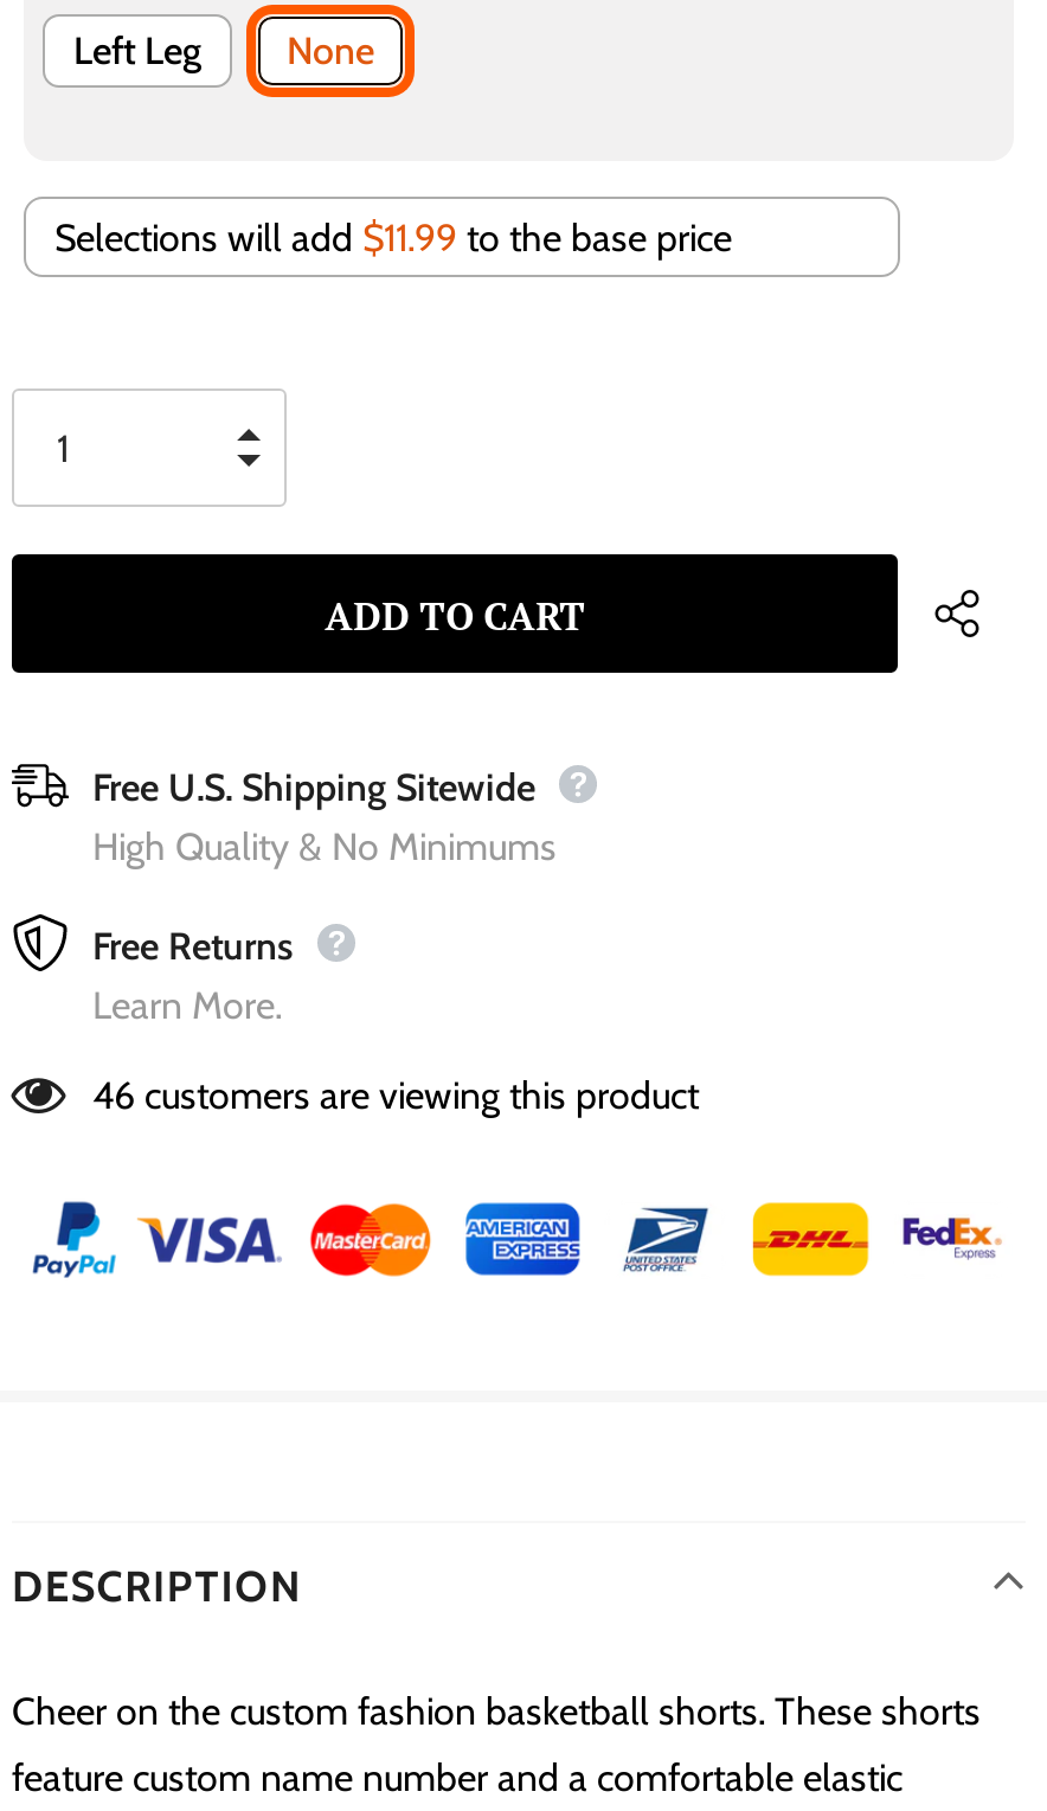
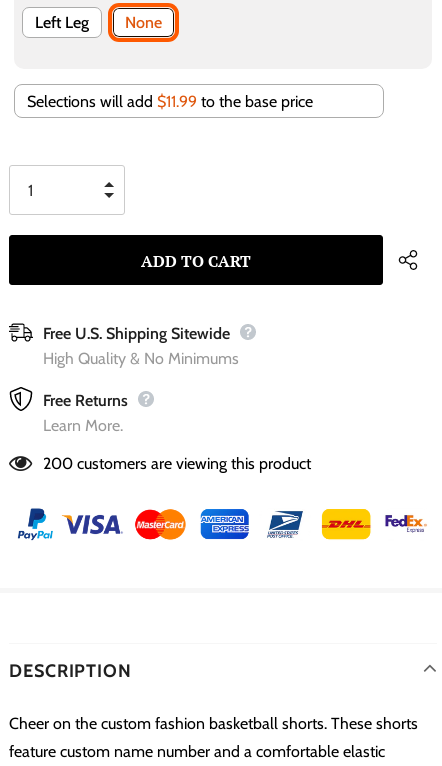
- 46 customers are viewing this product
+ 200 customers are viewing this product
